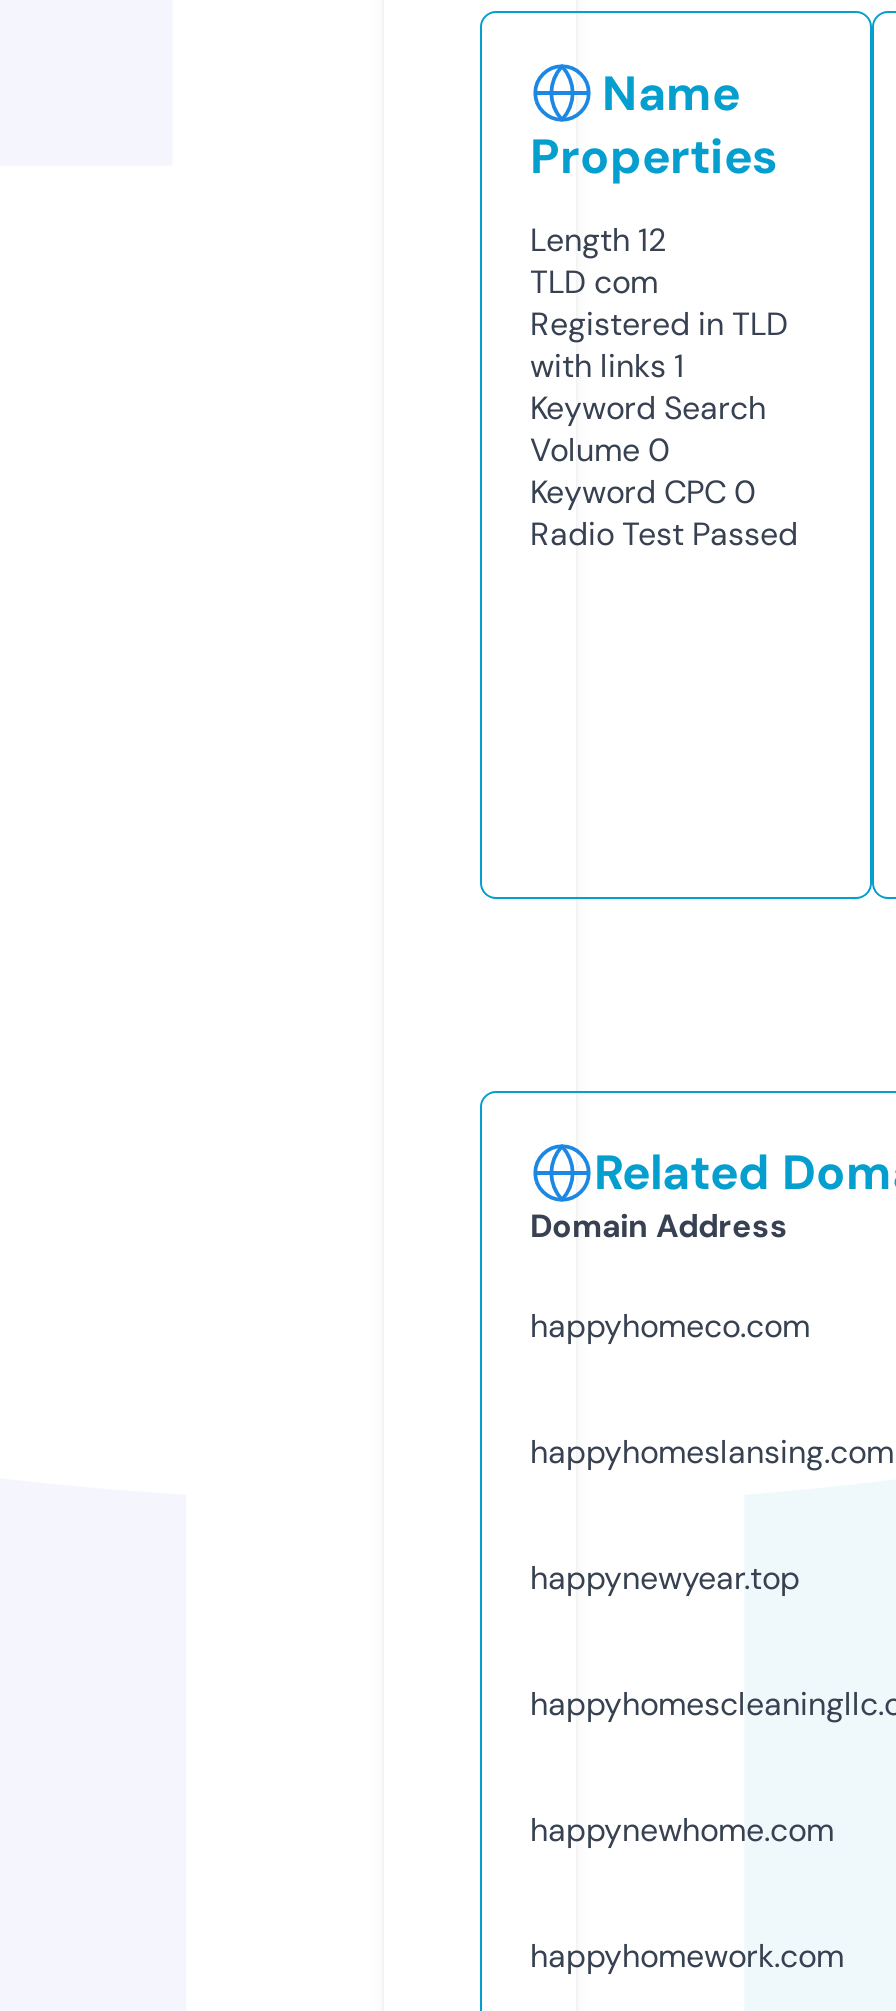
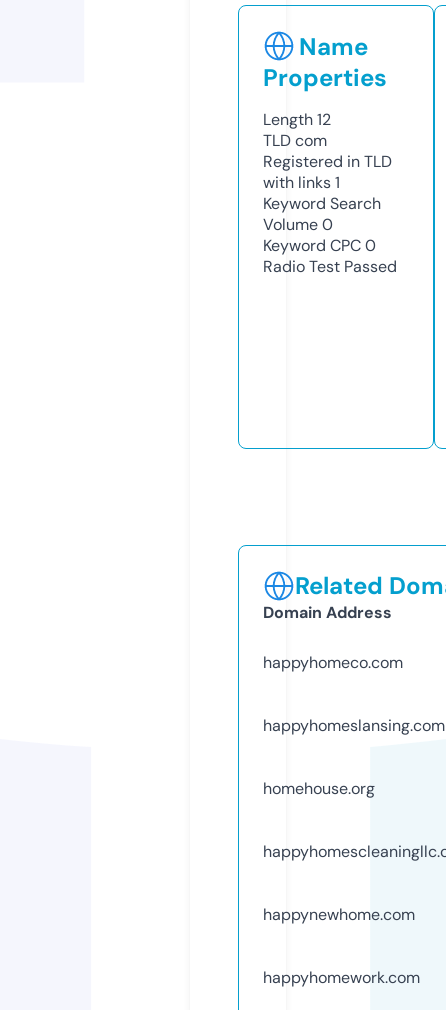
- happynewyear.top
+ homehouse.org
